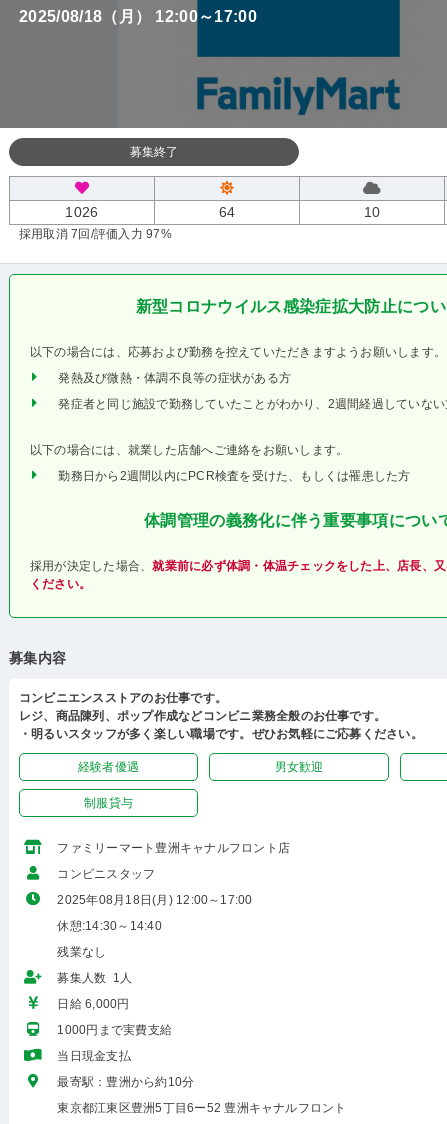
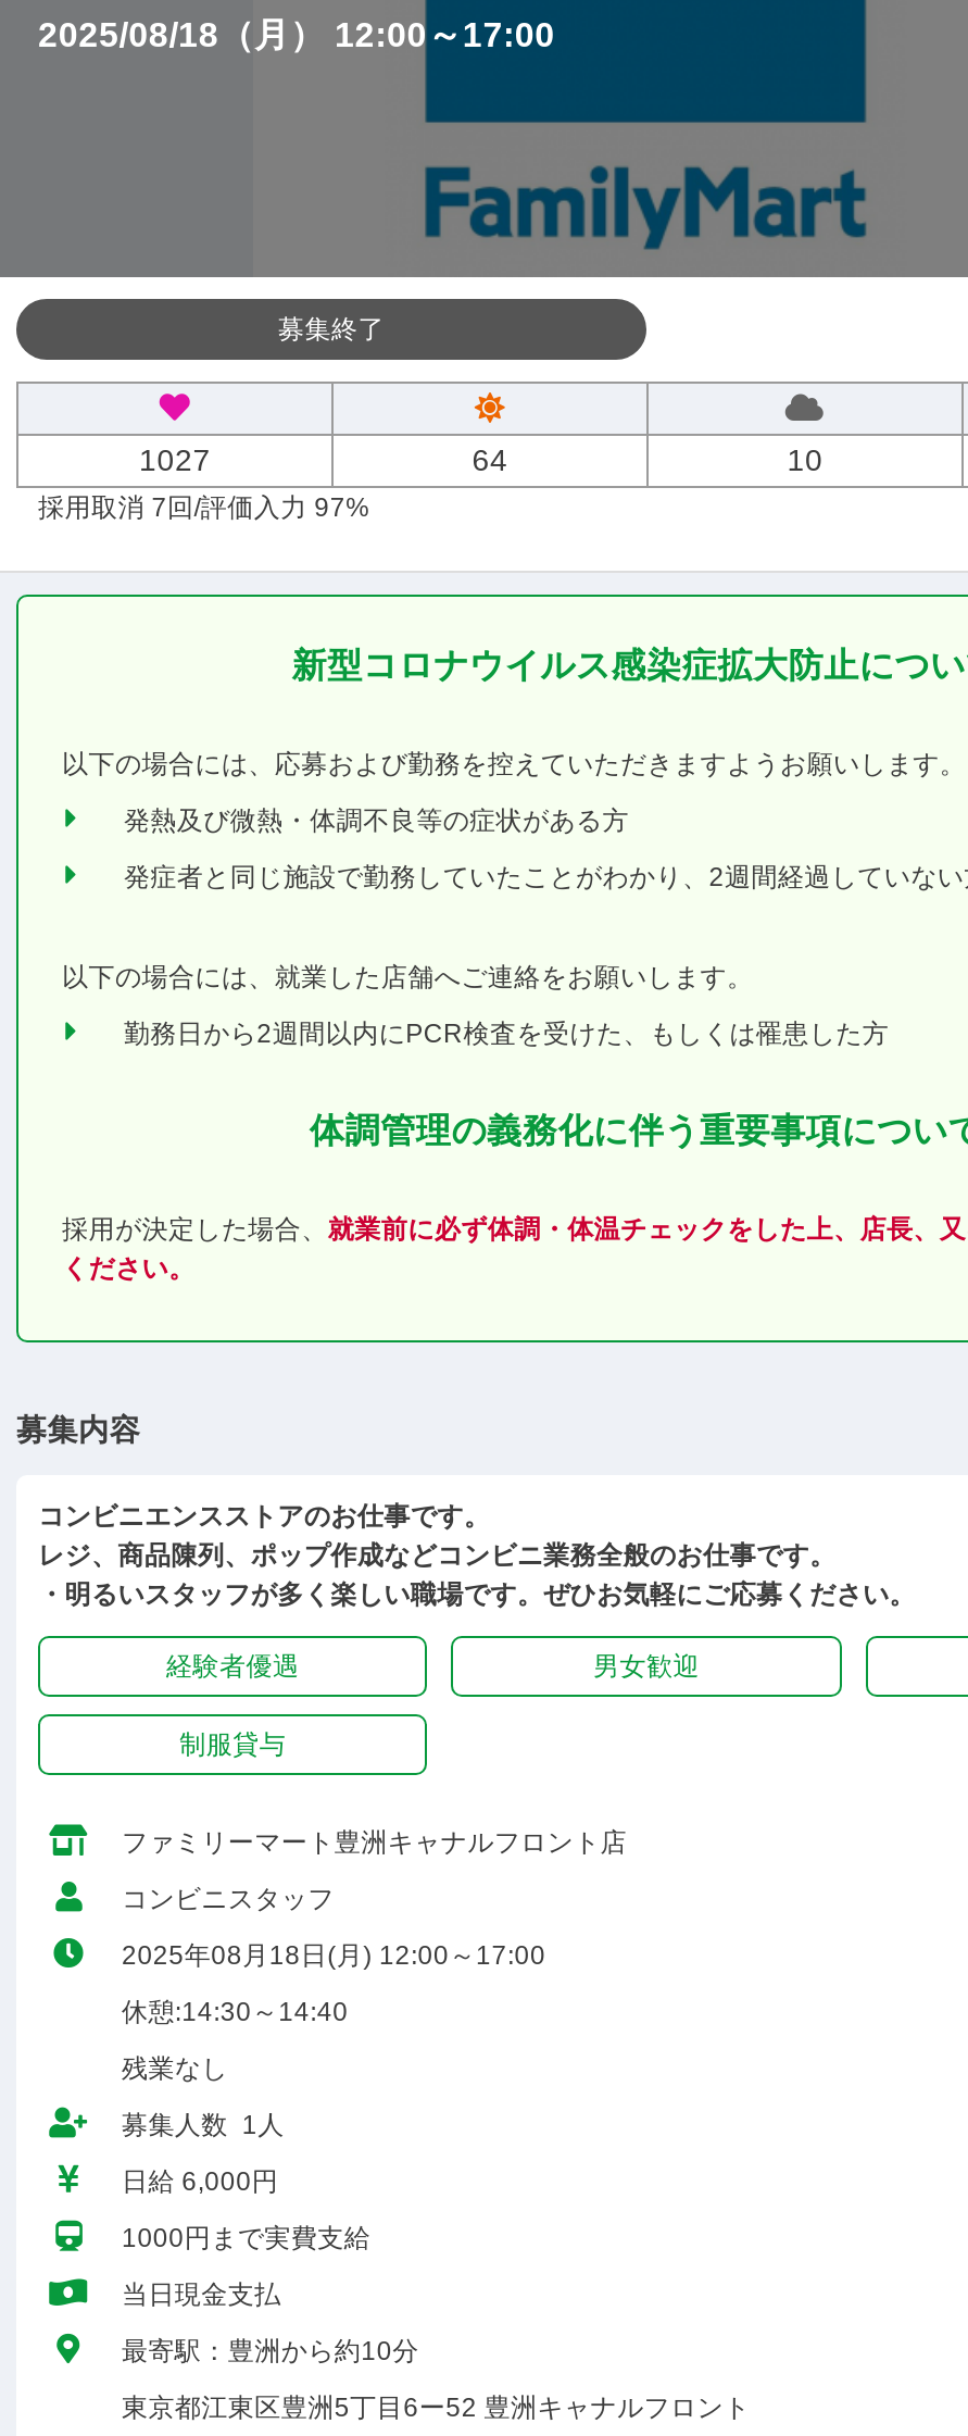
- 1026
+ 1027
